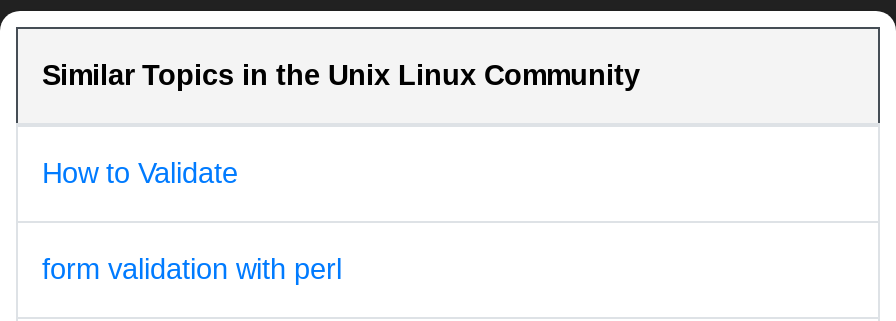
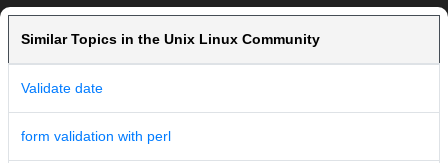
- How to Validate
+ Validate date
